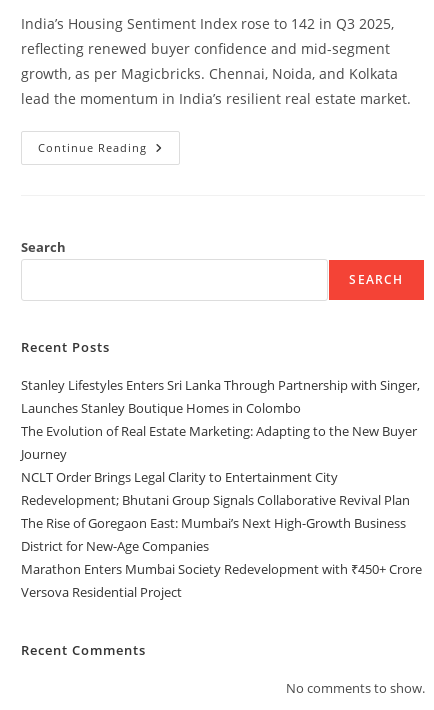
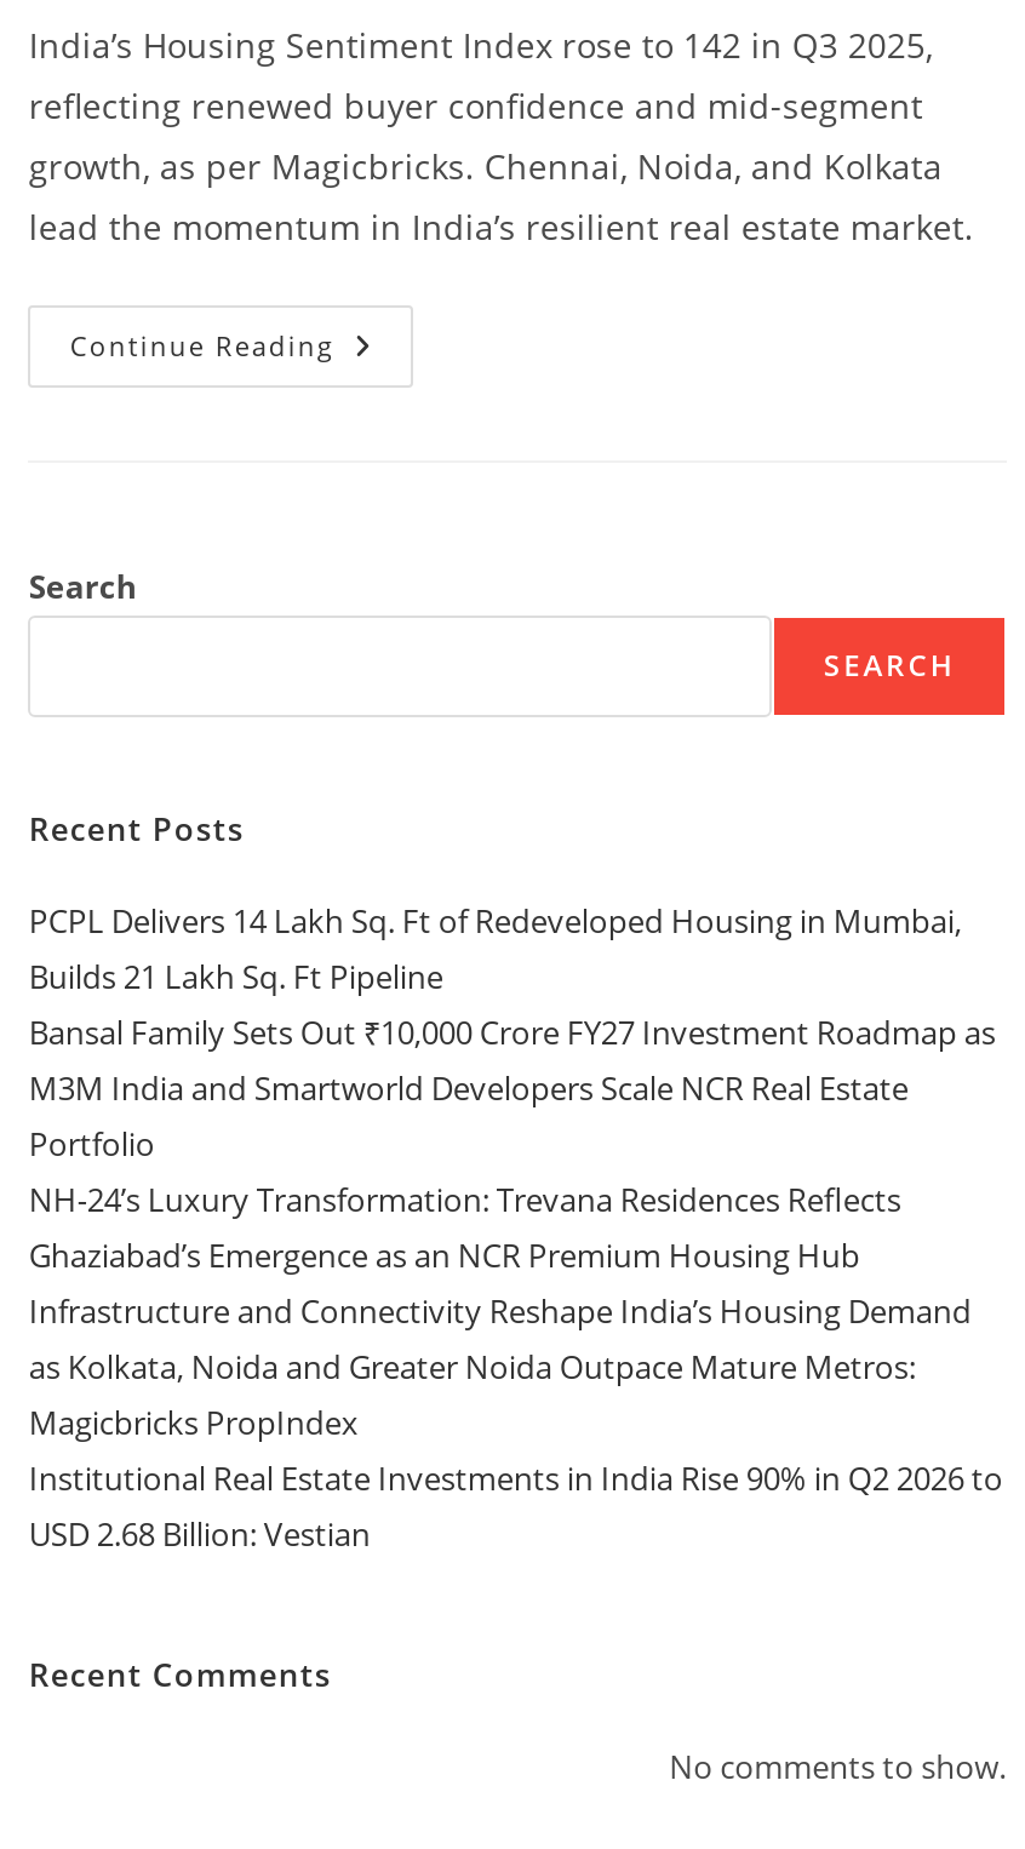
- Stanley Lifestyles Enters Sri Lanka Through Partnership with Singer,
- Launches Stanley Boutique Homes in Colombo
- The Evolution of Real Estate Marketing: Adapting to the New Buyer
- Journey
- NCLT Order Brings Legal Clarity to Entertainment City
- Redevelopment; Bhutani Group Signals Collaborative Revival Plan
- The Rise of Goregaon East: Mumbai’s Next High-Growth Business
- District for New-Age Companies
- Marathon Enters Mumbai Society Redevelopment with ₹450+ Crore
- Versova Residential Project
+ PCPL Delivers 14 Lakh Sq. Ft of Redeveloped Housing in Mumbai,
+ Builds 21 Lakh Sq. Ft Pipeline
+ Bansal Family Sets Out ₹10,000 Crore FY27 Investment Roadmap as
+ M3M India and Smartworld Developers Scale NCR Real Estate
+ Portfolio
+ NH-24’s Luxury Transformation: Trevana Residences Reflects
+ Ghaziabad’s Emergence as an NCR Premium Housing Hub
+ Infrastructure and Connectivity Reshape India’s Housing Demand
+ as Kolkata, Noida and Greater Noida Outpace Mature Metros:
+ Magicbricks PropIndex
+ Institutional Real Estate Investments in India Rise 90% in Q2 2026 to
+ USD 2.68 Billion: Vestian
